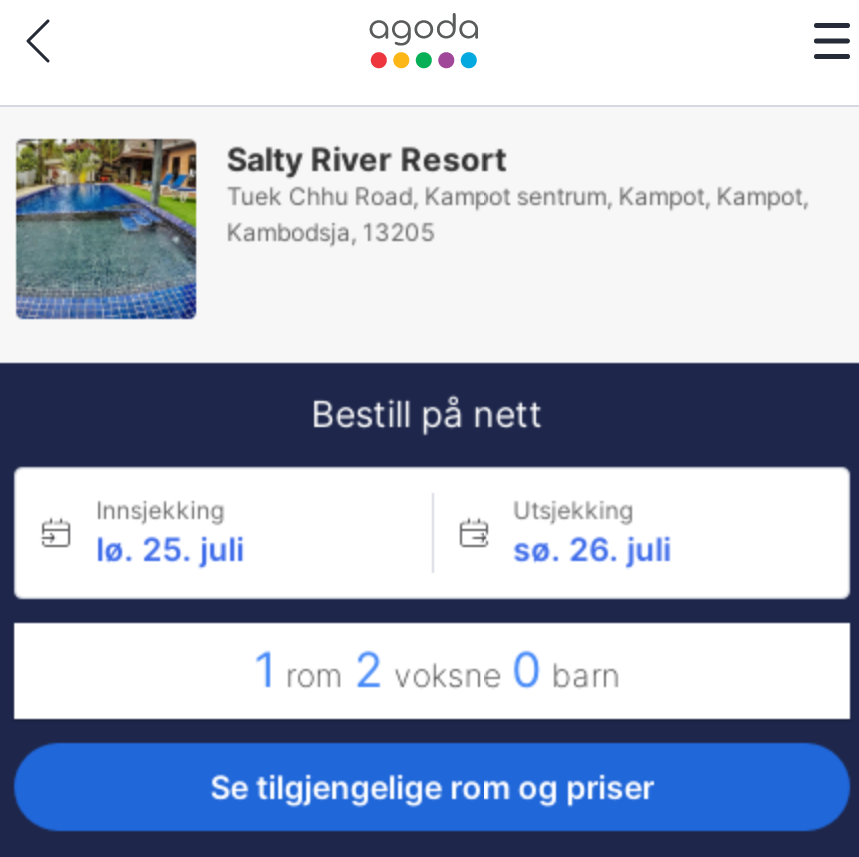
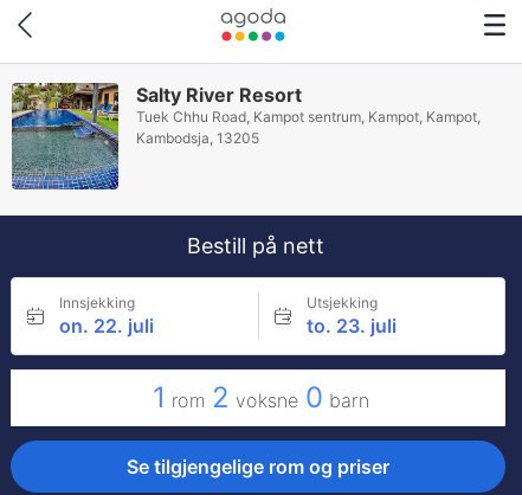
- lø. 25. juli
+ on. 22. juli

- sø. 26. juli
+ to. 23. juli
